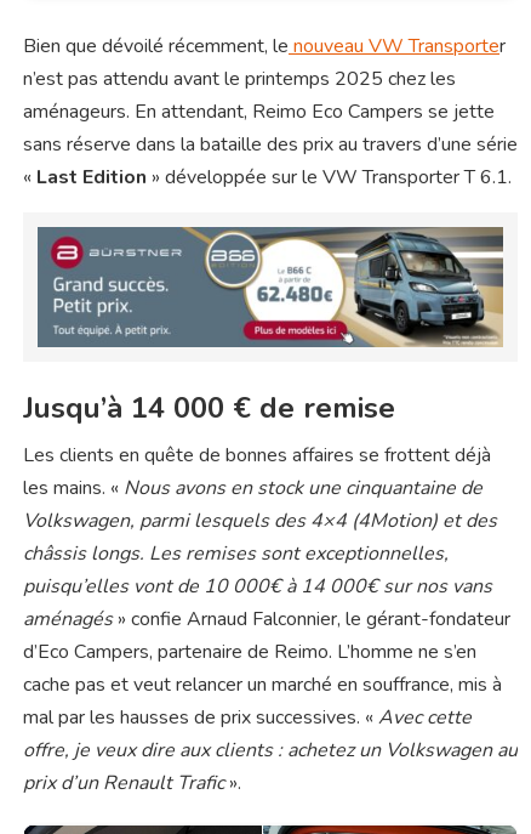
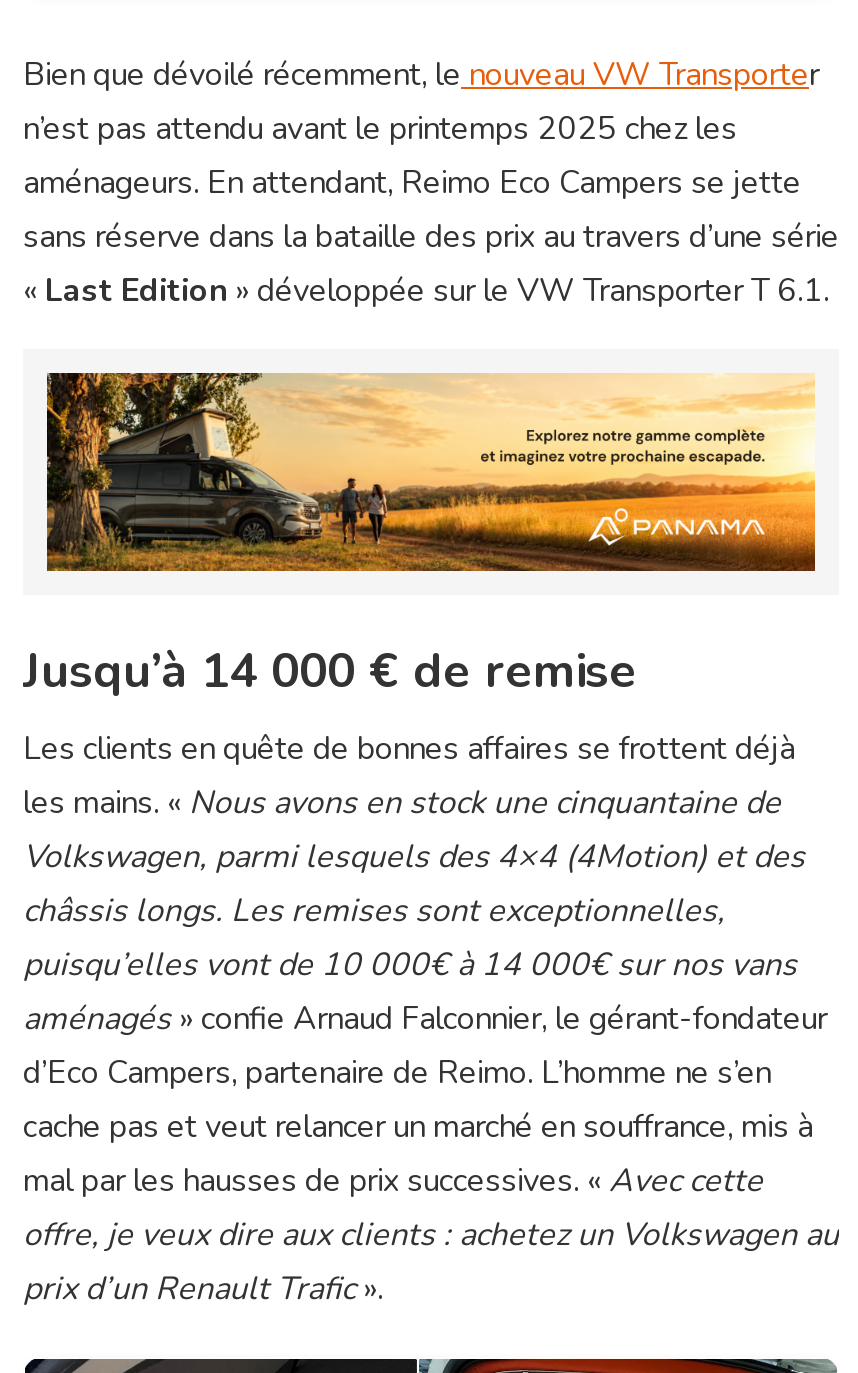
- [image]
+ [image]
